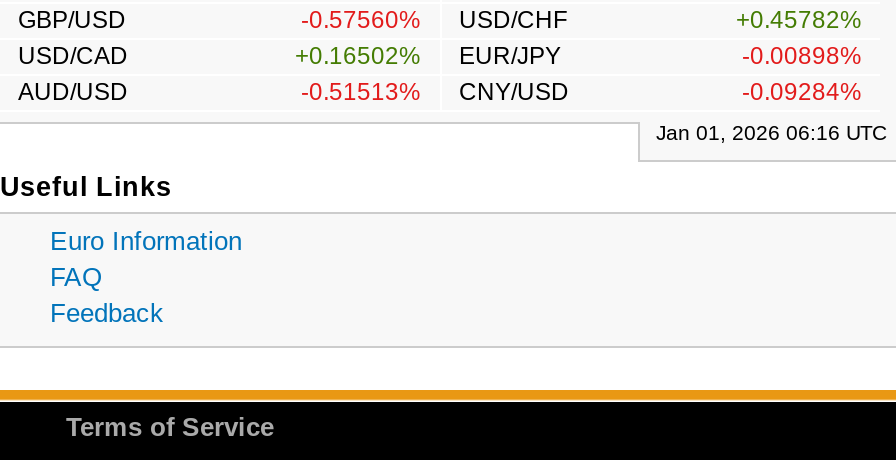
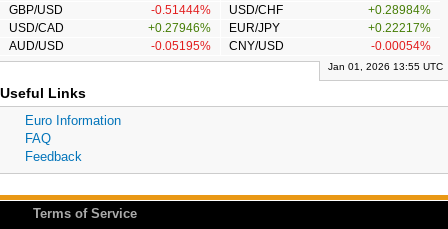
- -0.57560% USD/CHF
+ -0.51444% USD/CHF

- +0.45782%
+ +0.28984%

- +0.16502% EUR/JPY
+ +0.27946% EUR/JPY

- -0.00898%
+ +0.22217%

- -0.51513% CNY/USD
+ -0.05195% CNY/USD

- -0.09284%
+ -0.00054%

- Jan 01, 2026 06:16 UTC
+ Jan 01, 2026 13:55 UTC
